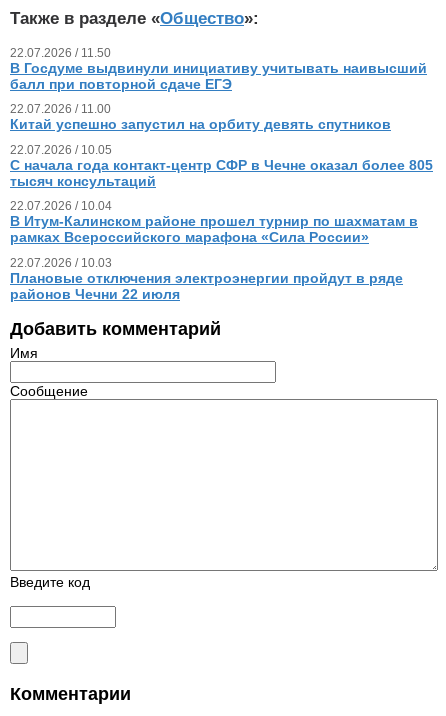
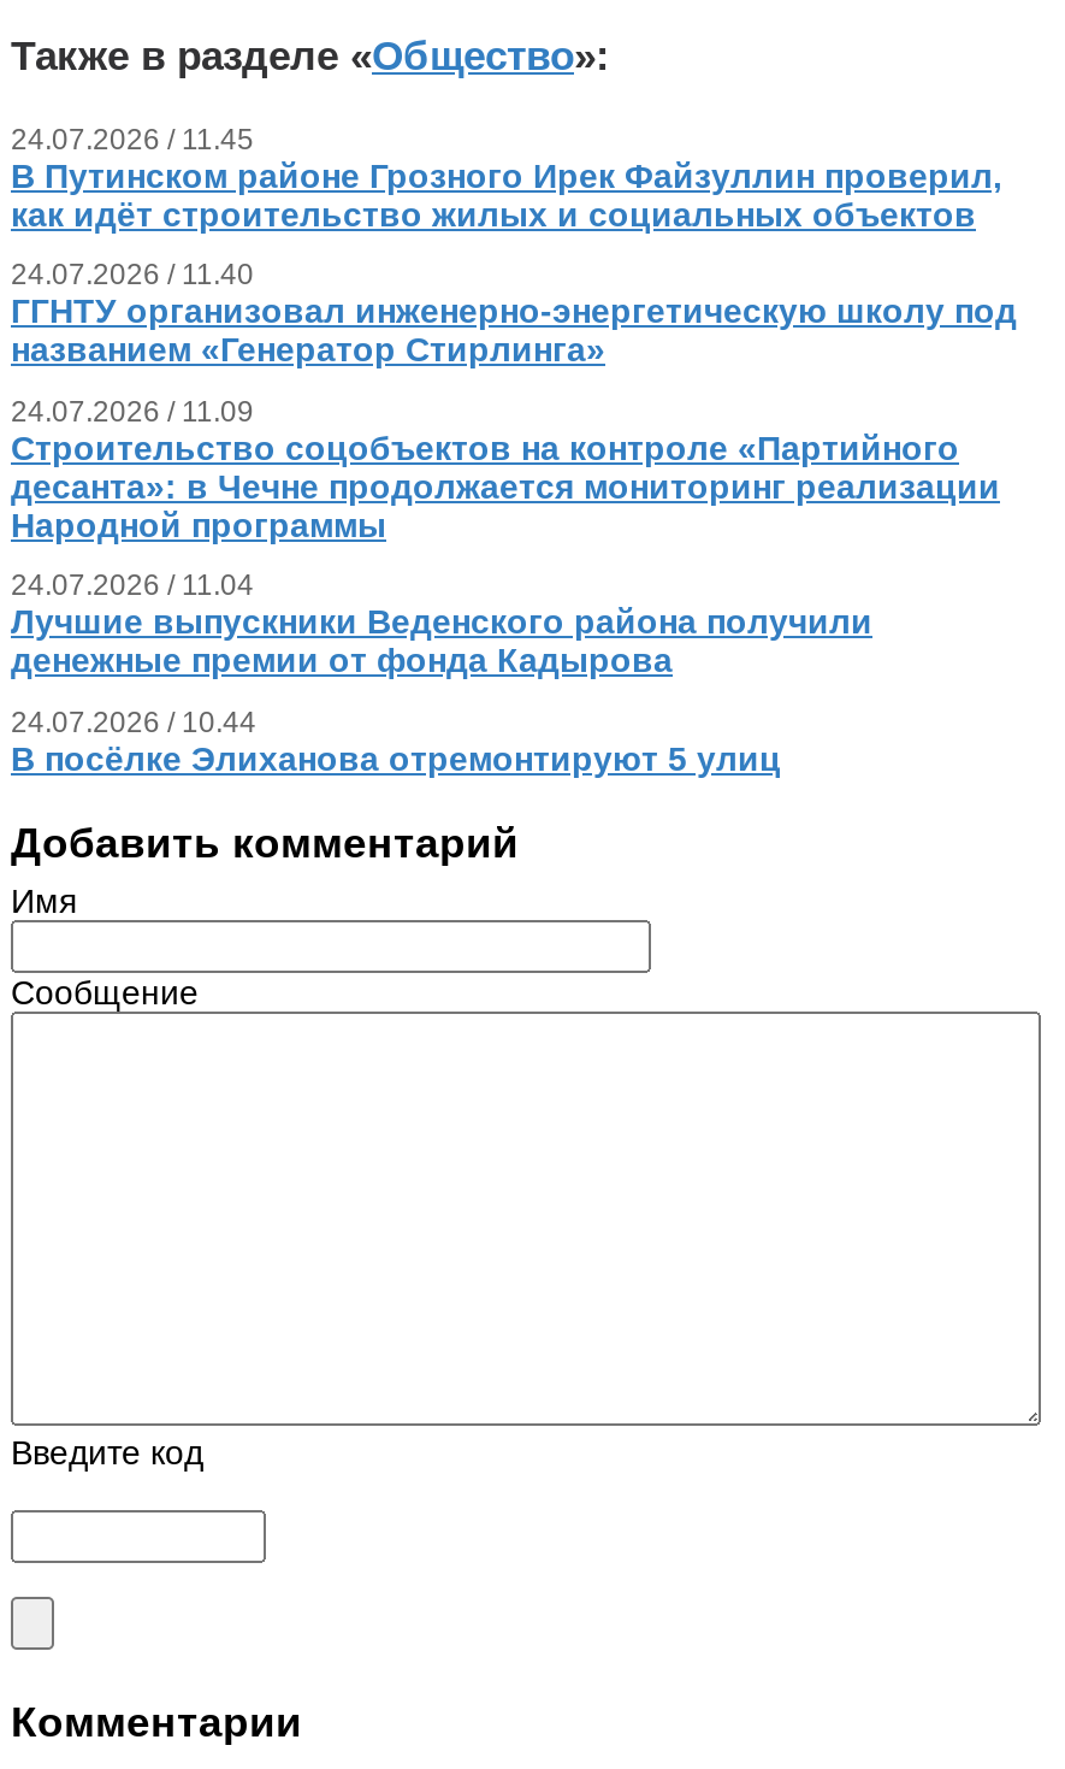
- 22.07.2026 / 11.50
- В Госдуме выдвинули инициативу учитывать наивысший
- балл при повторной сдаче ЕГЭ
+ 24.07.2026 / 11.45
+ В Путинском районе Грозного Ирек Файзуллин проверил,
+ как идёт строительство жилых и социальных объектов

- 22.07.2026 / 11.00
- Китай успешно запустил на орбиту девять спутников
+ 24.07.2026 / 11.40
+ ГГНТУ организовал инженерно‑энергетическую школу под
+ названием «Генератор Стирлинга»

- 22.07.2026 / 10.05
- С начала года контакт-центр СФР в Чечне оказал более 805
- тысяч консультаций
+ 24.07.2026 / 11.09
+ Строительство соцобъектов на контроле «Партийного
+ десанта»: в Чечне продолжается мониторинг реализации
+ Народной программы

- 22.07.2026 / 10.04
- В Итум-Калинском районе прошел турнир по шахматам в
- рамках Всероссийского марафона «Сила России»
+ 24.07.2026 / 11.04
+ Лучшие выпускники Веденского района получили
+ денежные премии от фонда Кадырова

- 22.07.2026 / 10.03
- Плановые отключения электроэнергии пройдут в ряде
- районов Чечни 22 июля
+ 24.07.2026 / 10.44
+ В посёлке Элиханова отремонтируют 5 улиц
